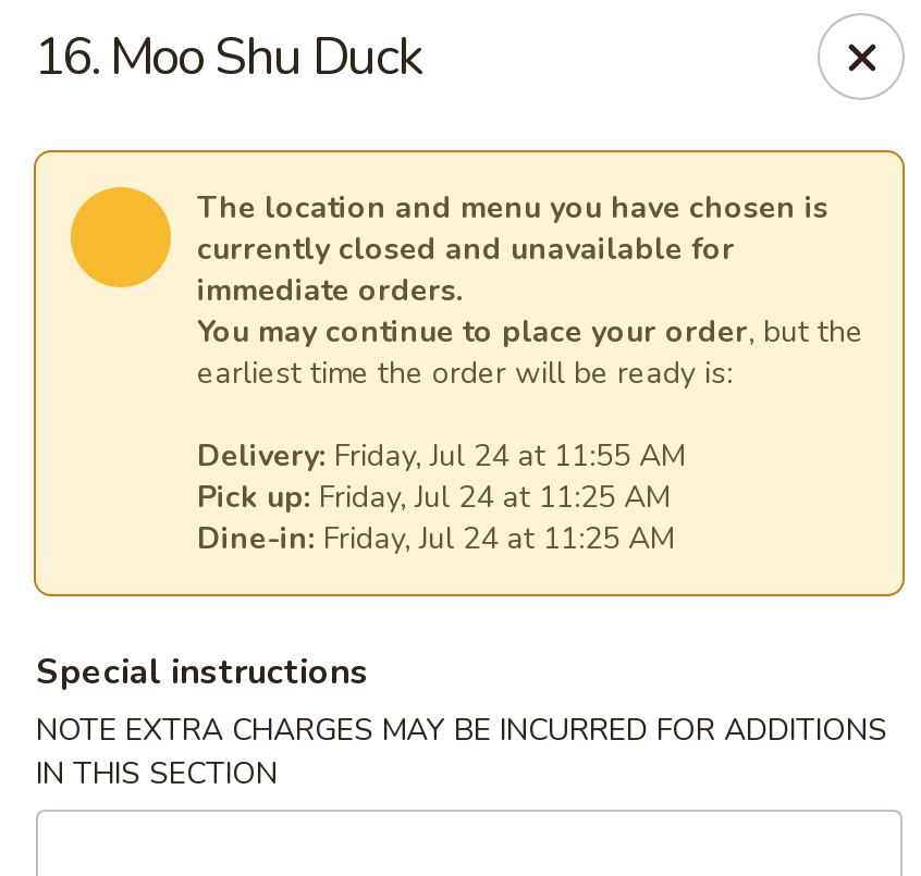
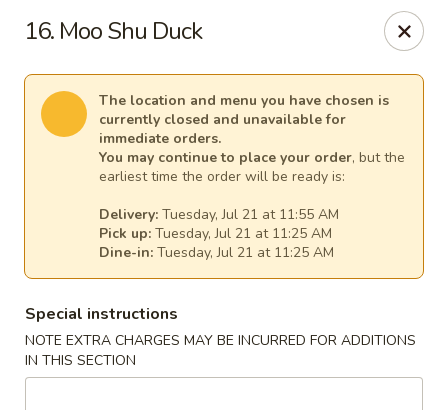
- Delivery: Friday, Jul 24 at 11:55 AM
+ Delivery: Tuesday, Jul 21 at 11:55 AM

- Pick up: Friday, Jul 24 at 11:25 AM
+ Pick up: Tuesday, Jul 21 at 11:25 AM

- Dine-in: Friday, Jul 24 at 11:25 AM
+ Dine-in: Tuesday, Jul 21 at 11:25 AM
